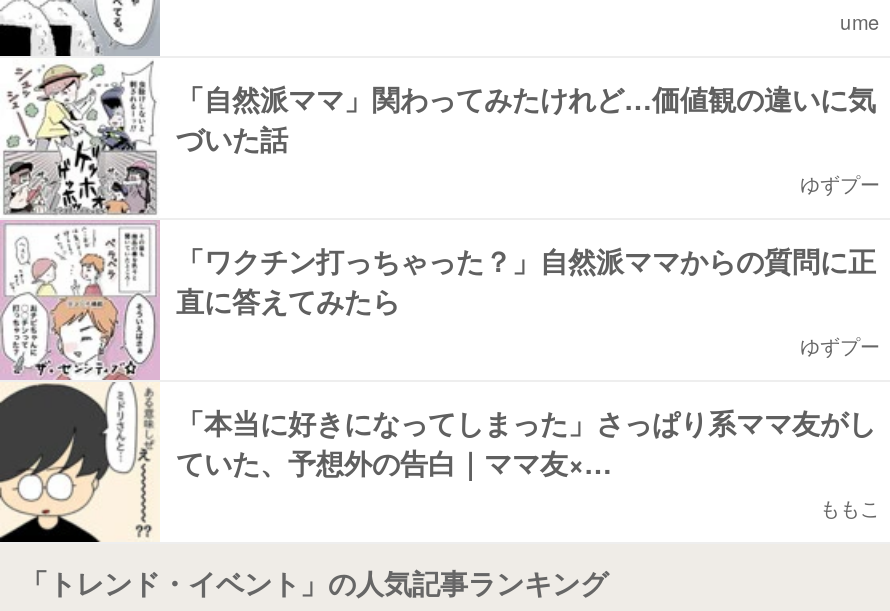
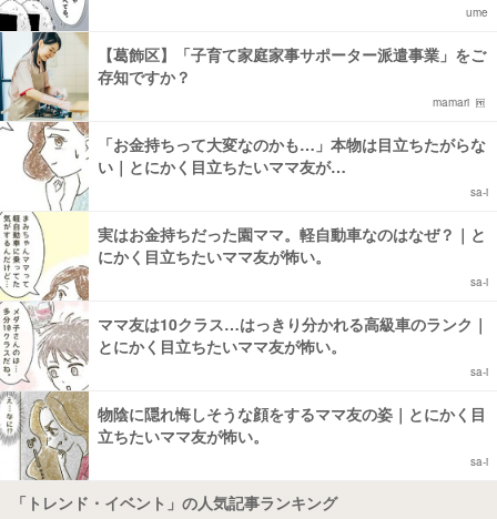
- [image]
- 「自然派ママ」関わってみたけれど…価値観の違いに気
- づいた話
- ゆずプー
- 「ワクチン打っちゃった？」自然派ママからの質問に正
- 直に答えてみたら
- ゆずプー
- 「本当に好きになってしまった」さっぱり系ママ友がし
- ていた、予想外の告白｜ママ友×…
- ももこ
+ [image]
+ 【葛飾区】「子育て家庭家事サポーター派遣事業」をご
+ 存知ですか？
+ mamari
+ 「お金持ちって大変なのかも…」本物は目立ちたがらな
+ い｜とにかく目立ちたいママ友が…
+ sa-i
+ 実はお金持ちだった園ママ。軽自動車なのはなぜ？｜と
+ にかく目立ちたいママ友が怖い。
+ sa-i
+ ママ友は10クラス…はっきり分かれる高級車のランク｜
+ とにかく目立ちたいママ友が怖い。
+ sa-i
+ 物陰に隠れ悔しそうな顔をするママ友の姿｜とにかく目
+ 立ちたいママ友が怖い。
+ sa-i
